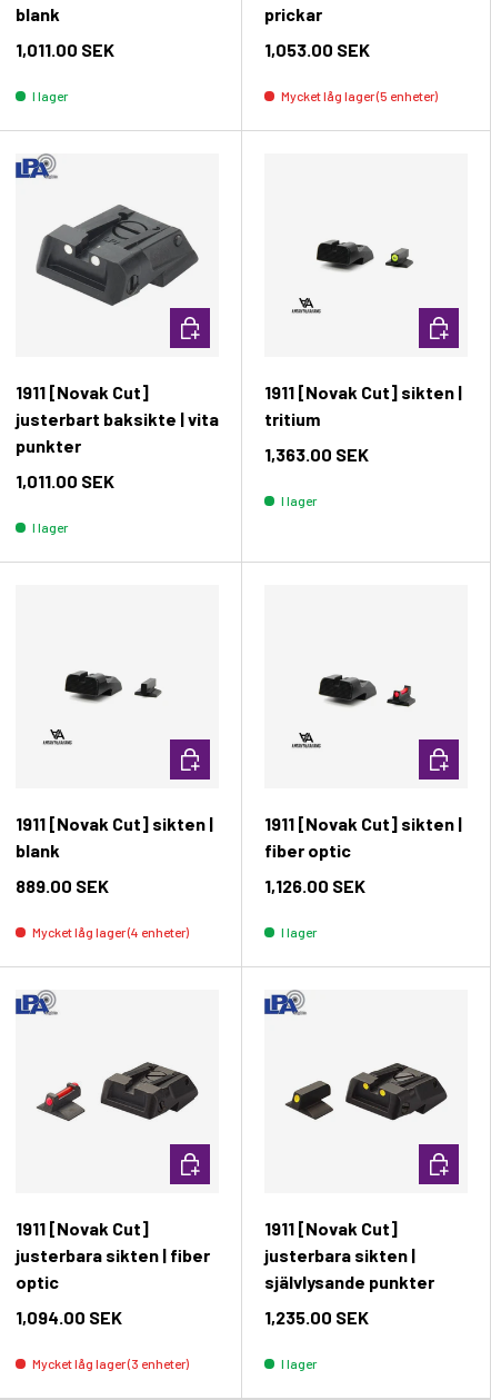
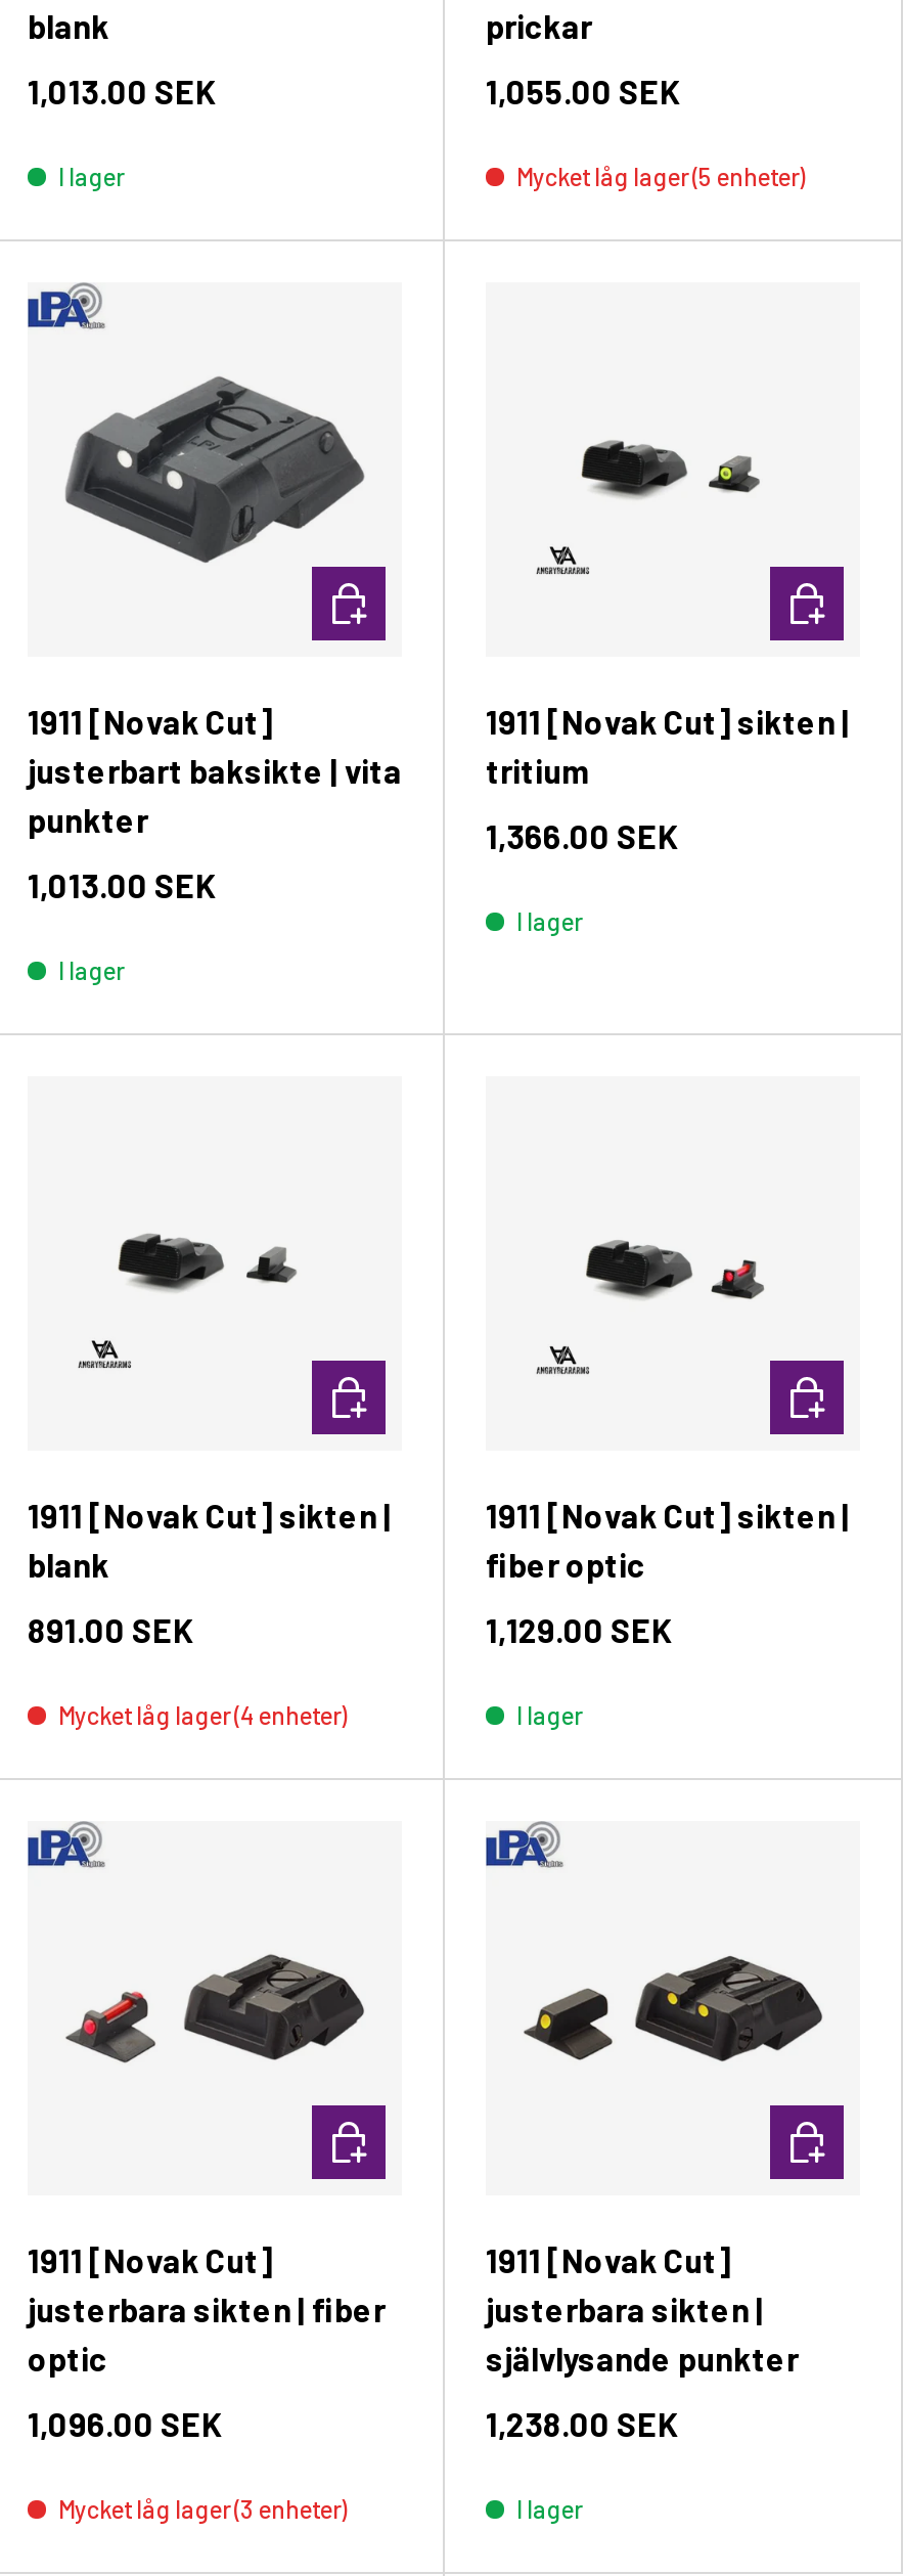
- 1,011.00 SEK
+ 1,013.00 SEK

- 1,053.00 SEK
+ 1,055.00 SEK

- 1,363.00 SEK
+ 1,366.00 SEK

- 1,011.00 SEK
+ 1,013.00 SEK

- 889.00 SEK
+ 891.00 SEK

- 1,126.00 SEK
+ 1,129.00 SEK

- 1,094.00 SEK
+ 1,096.00 SEK

- 1,235.00 SEK
+ 1,238.00 SEK
